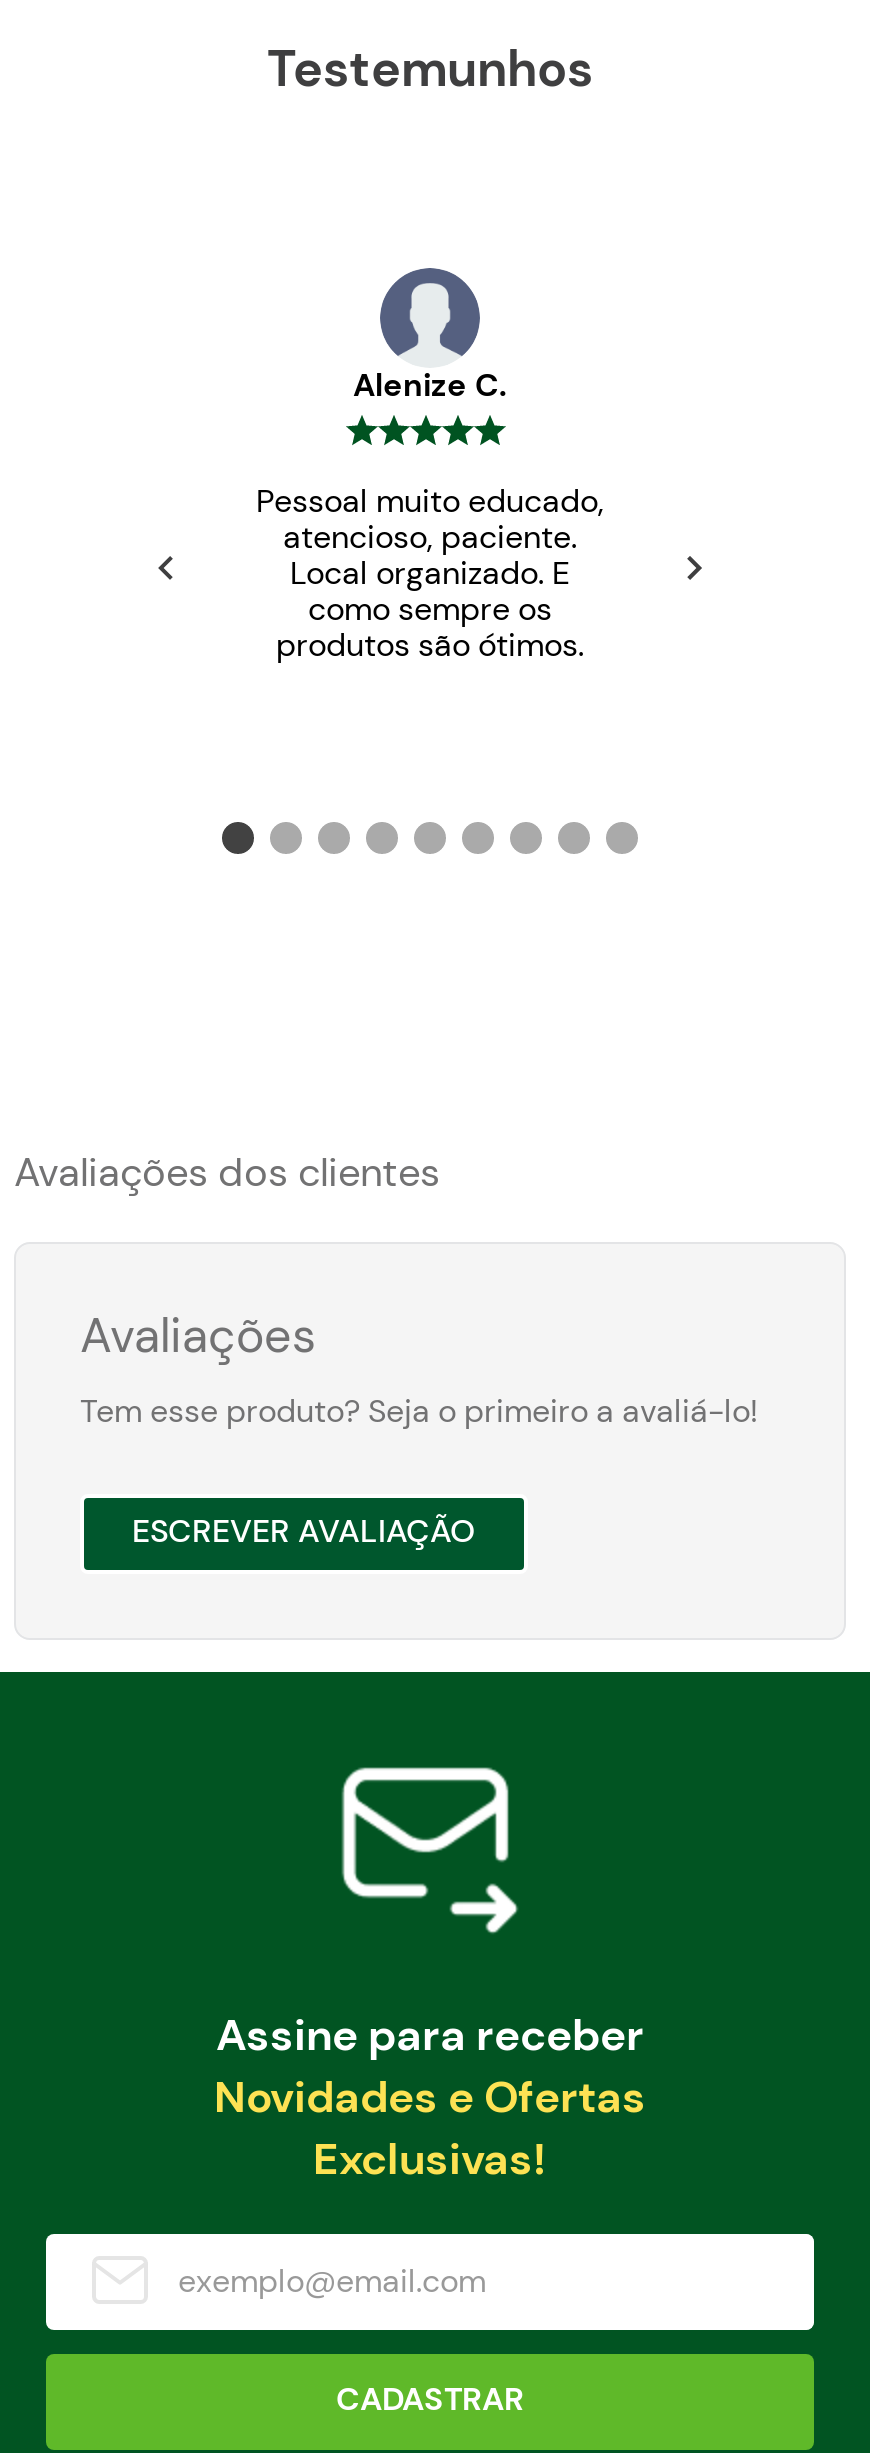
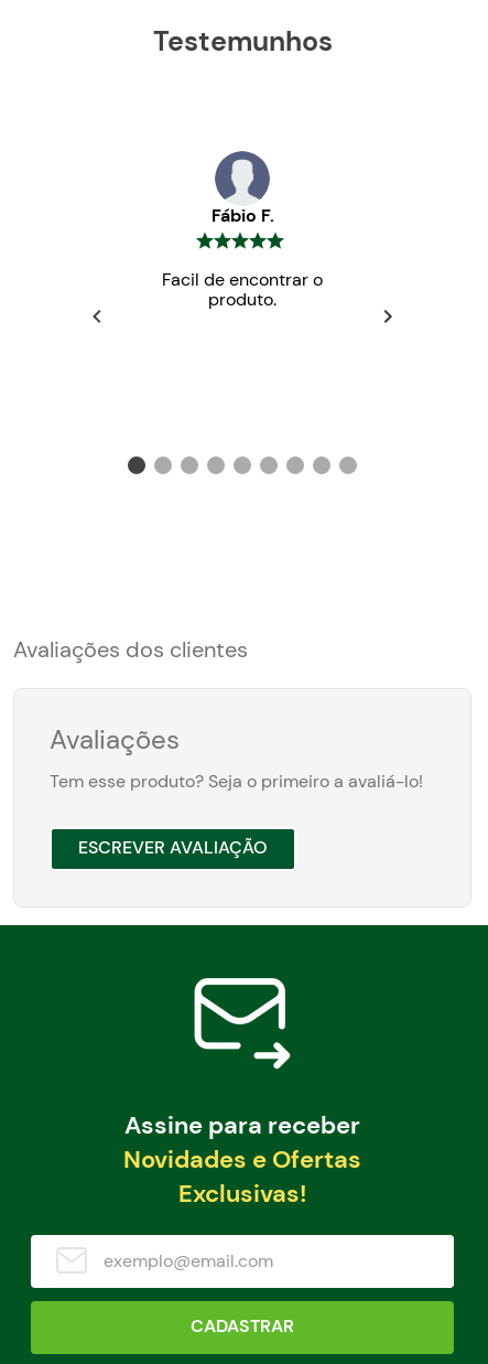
- Alenize C.
+ Fábio F.

- Pessoal muito educado,
- atencioso, paciente.
- Local organizado. E
- como sempre os
- produtos são ótimos.
+ Facil de encontrar o
+ produto.
